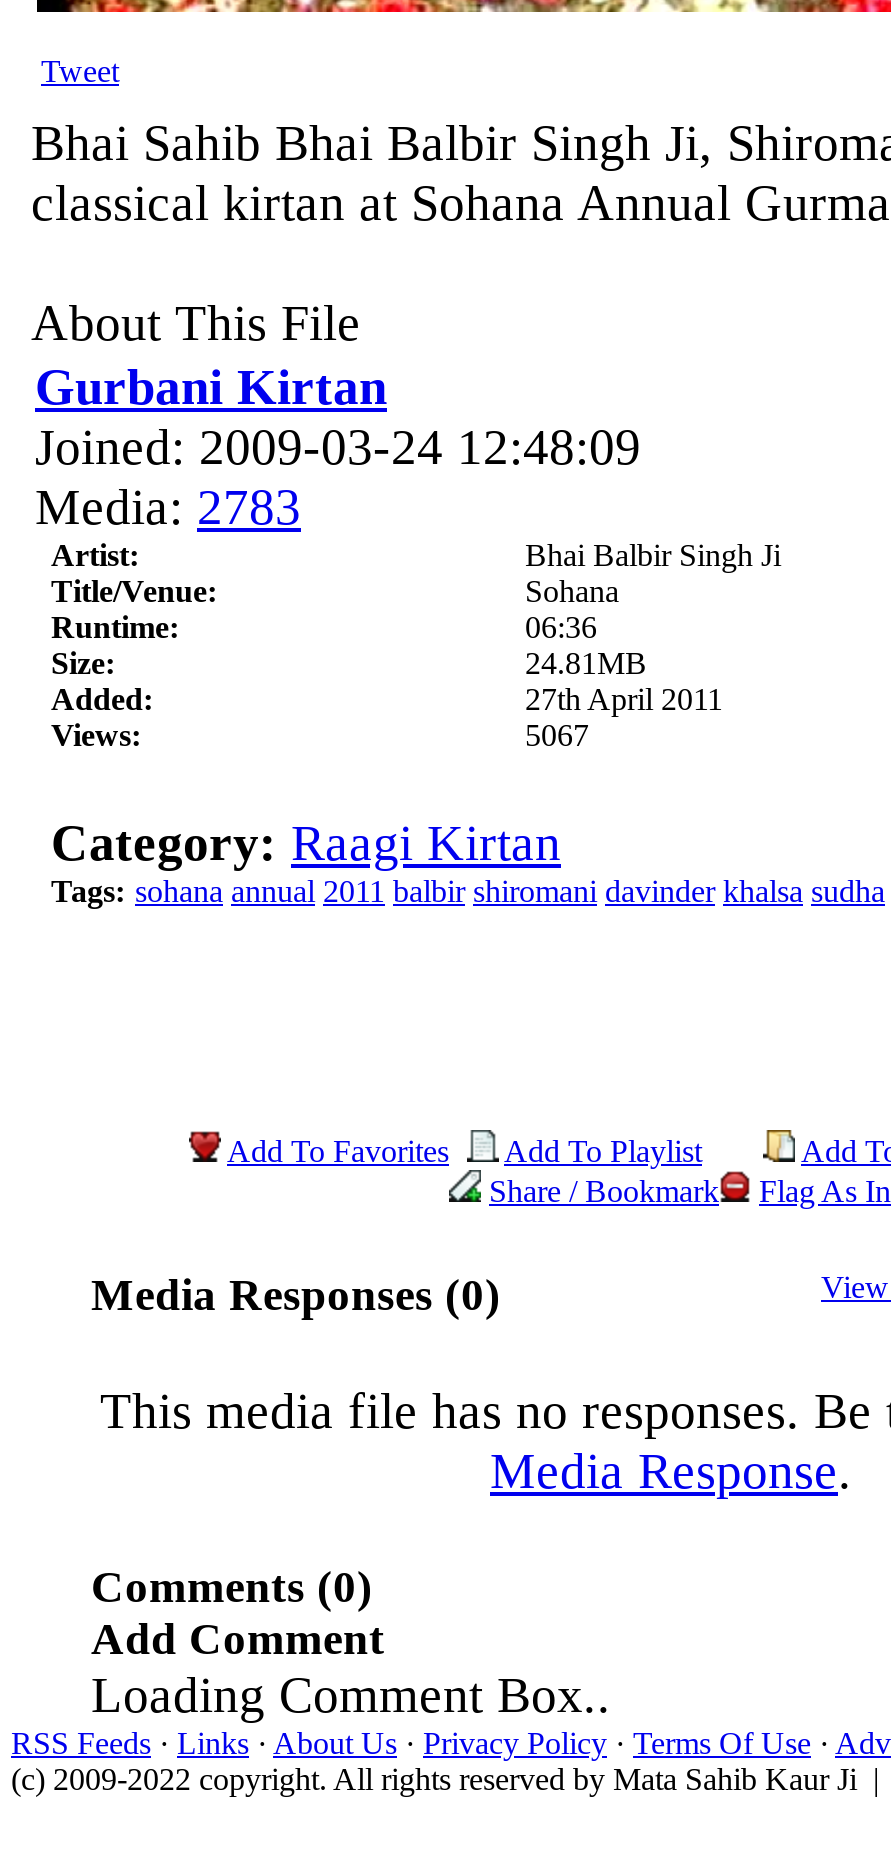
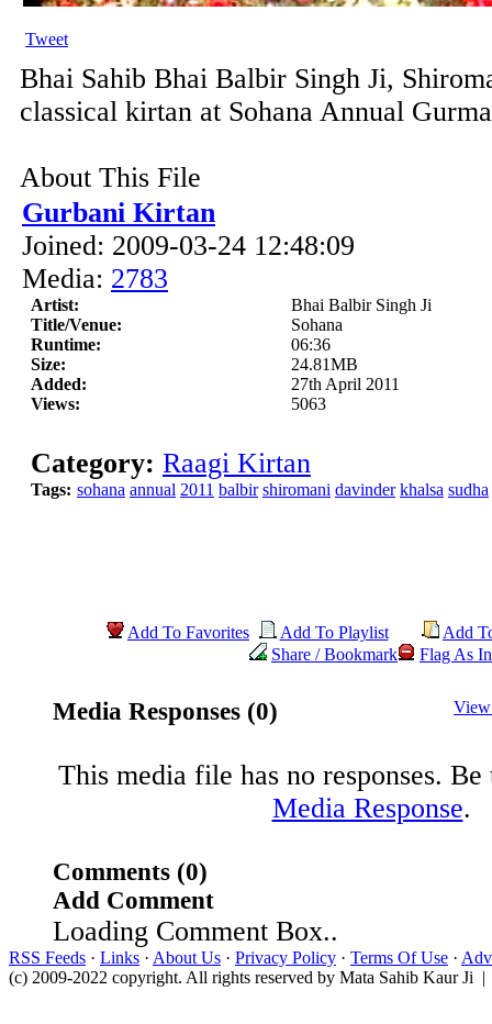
- 5067
+ 5063
